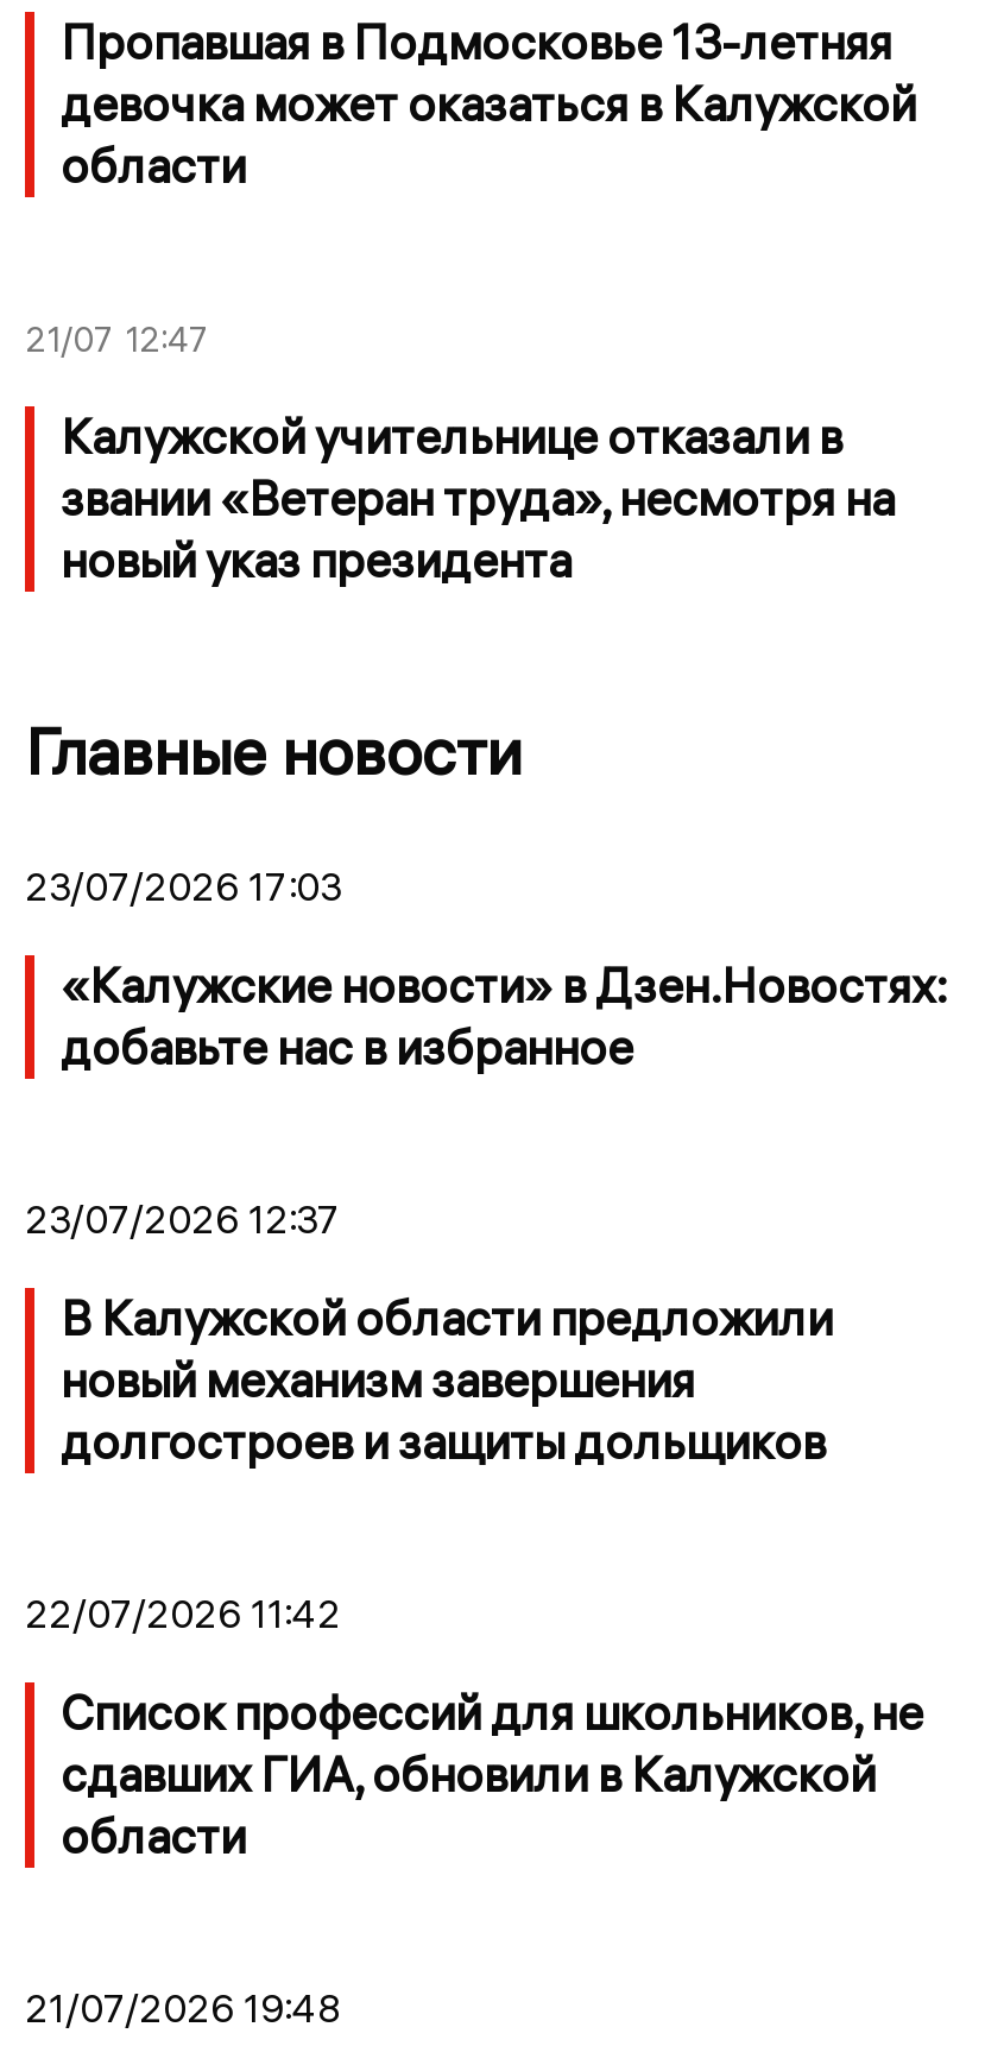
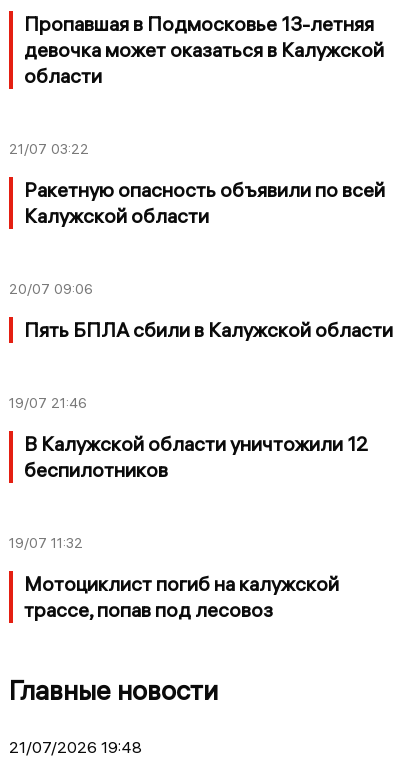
- 21/07 12:47
- Калужской учительнице отказали в
- звании «Ветеран труда», несмотря на
- новый указ президента
+ 21/07 03:22
+ Ракетную опасность объявили по всей
+ Калужской области
+ 20/07 09:06
+ Пять БПЛА сбили в Калужской области
+ 19/07 21:46
+ В Калужской области уничтожили 12
+ беспилотников
+ 19/07 11:32
+ Мотоциклист погиб на калужской
+ трассе, попав под лесовоз

moved down: Главные новости

- 23/07/2026 17:03
- «Калужские новости» в Дзен.Новостях:
- добавьте нас в избранное
- 23/07/2026 12:37
- В Калужской области предложили
- новый механизм завершения
- долгостроев и защиты дольщиков
- 22/07/2026 11:42
- Список профессий для школьников, не
- сдавших ГИА, обновили в Калужской
- области
